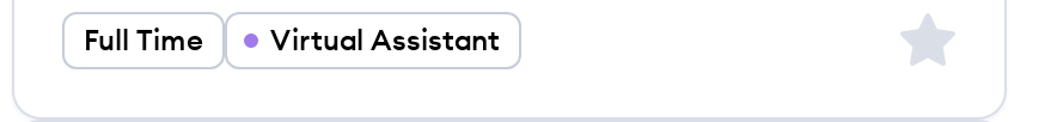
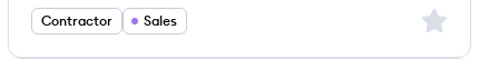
- Full Time
- Virtual Assistant
+ Contractor
+ Sales
